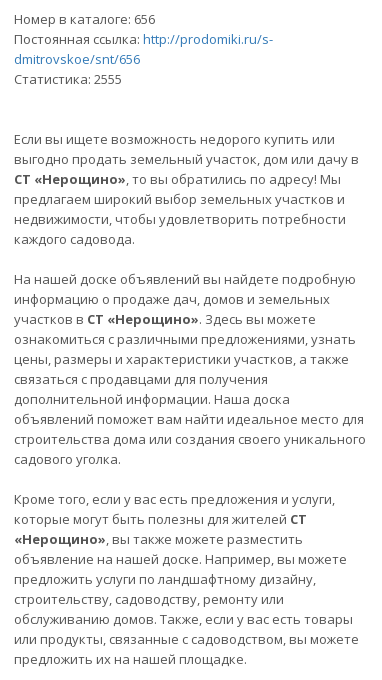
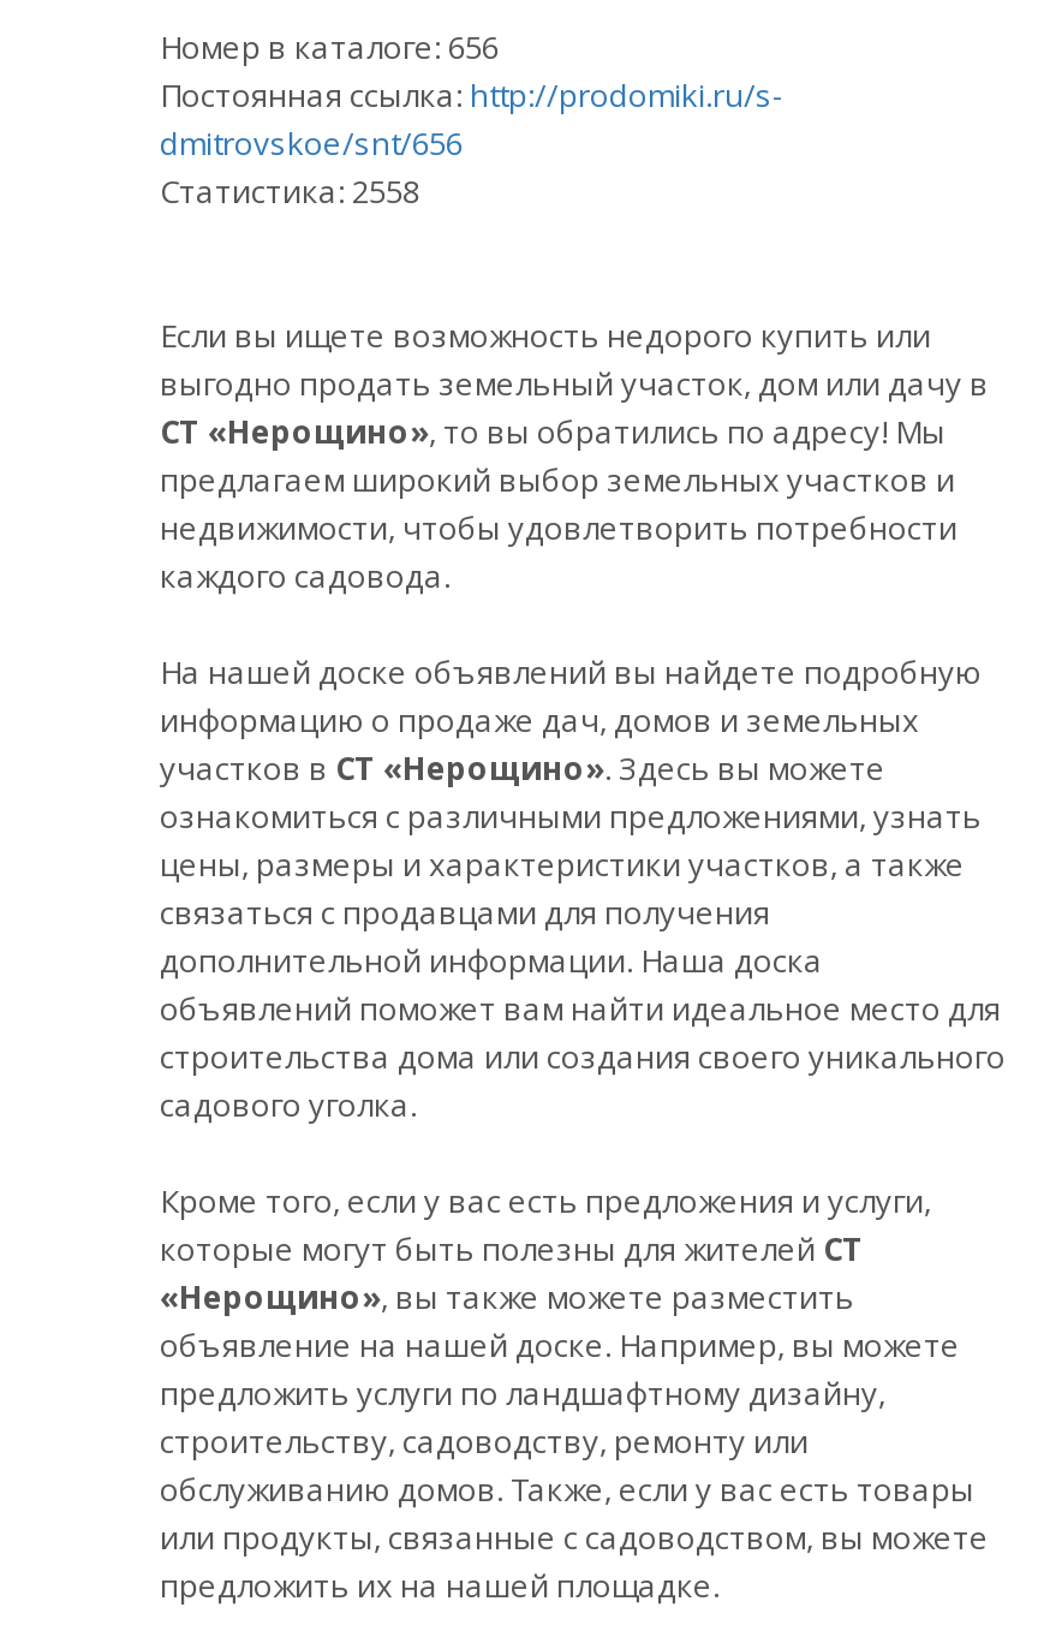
- Статистика: 2555
+ Статистика: 2558
